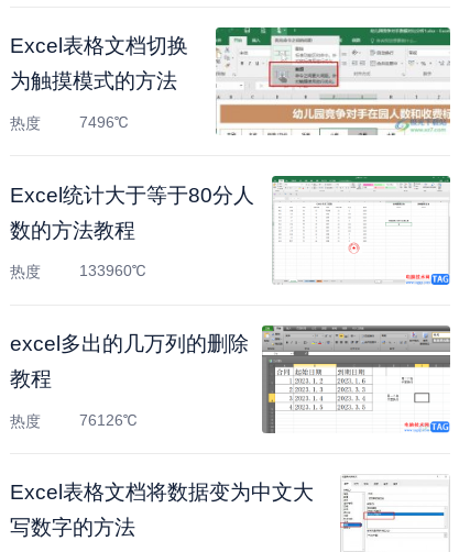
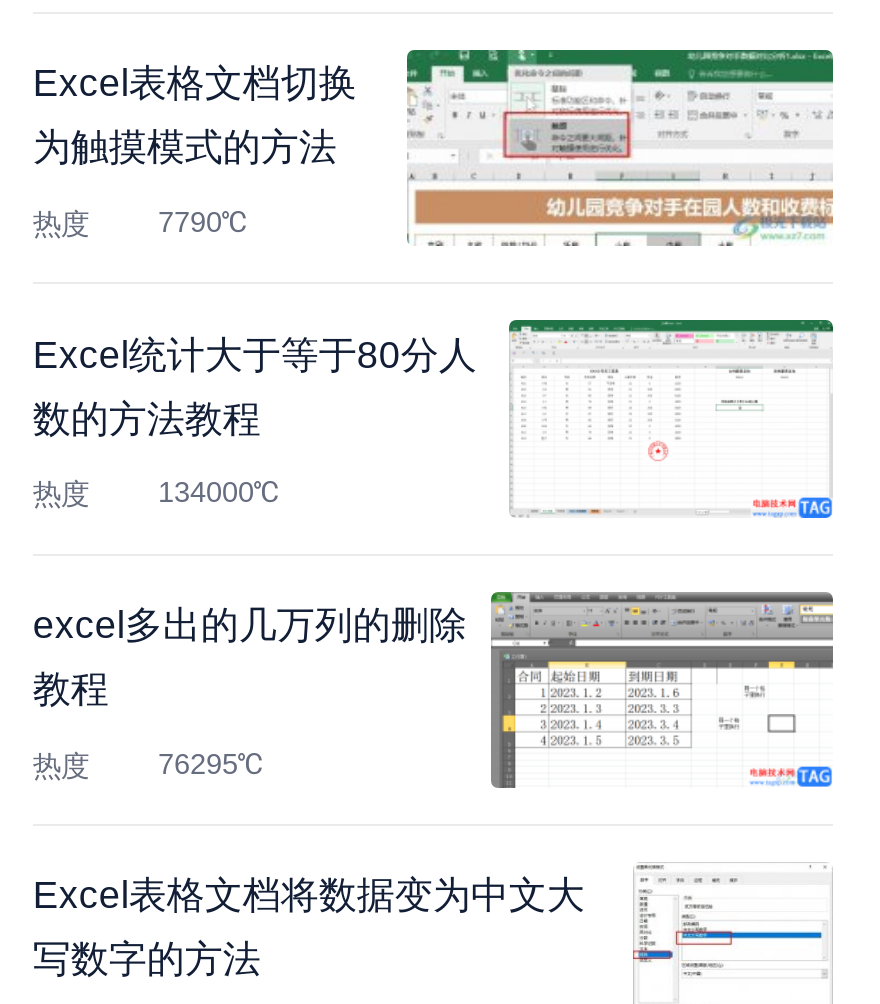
- 7496℃
+ 7790℃

- 133960℃
+ 134000℃

- 76126℃
+ 76295℃
